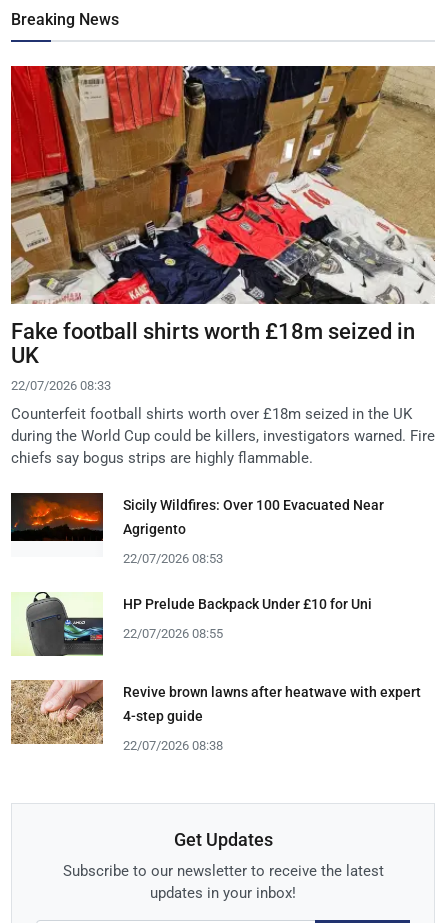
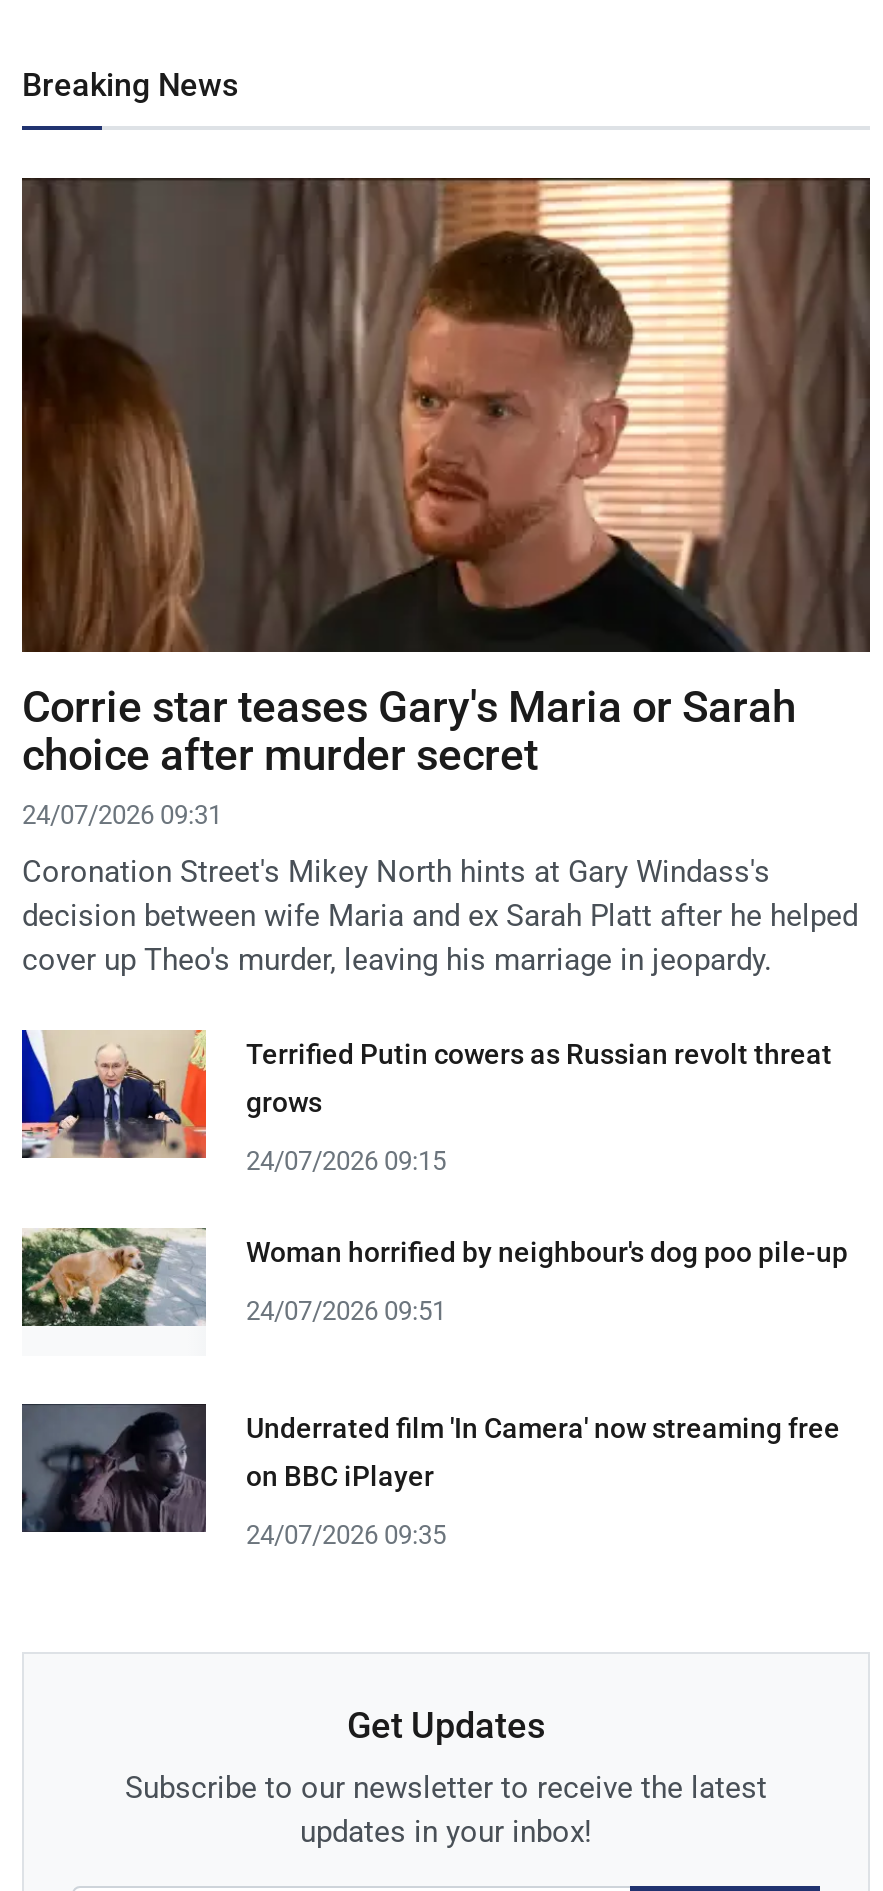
- [image]
- Fake football shirts worth £18m seized in
- UK
- 22/07/2026 08:33
+ [image]
+ Corrie star teases Gary's Maria or Sarah
+ choice after murder secret
+ 24/07/2026 09:31

- Counterfeit football shirts worth over £18m seized in the UK
- during the World Cup could be killers, investigators warned. Fire
- chiefs say bogus strips are highly flammable.
+ Coronation Street's Mikey North hints at Gary Windass's
+ decision between wife Maria and ex Sarah Platt after he helped
+ cover up Theo's murder, leaving his marriage in jeopardy.

- [image]
- Sicily Wildfires: Over 100 Evacuated Near
+ [image]
+ Terrified Putin cowers as Russian revolt threat

- Agrigento
+ grows

- 22/07/2026 08:53
+ 24/07/2026 09:15

- [image]
- HP Prelude Backpack Under £10 for Uni
+ [image]
+ Woman horrified by neighbour's dog poo pile-up

- 22/07/2026 08:55
+ 24/07/2026 09:51

- [image]
- Revive brown lawns after heatwave with expert
+ [image]
+ Underrated film 'In Camera' now streaming free

- 4-step guide
+ on BBC iPlayer

- 22/07/2026 08:38
+ 24/07/2026 09:35
